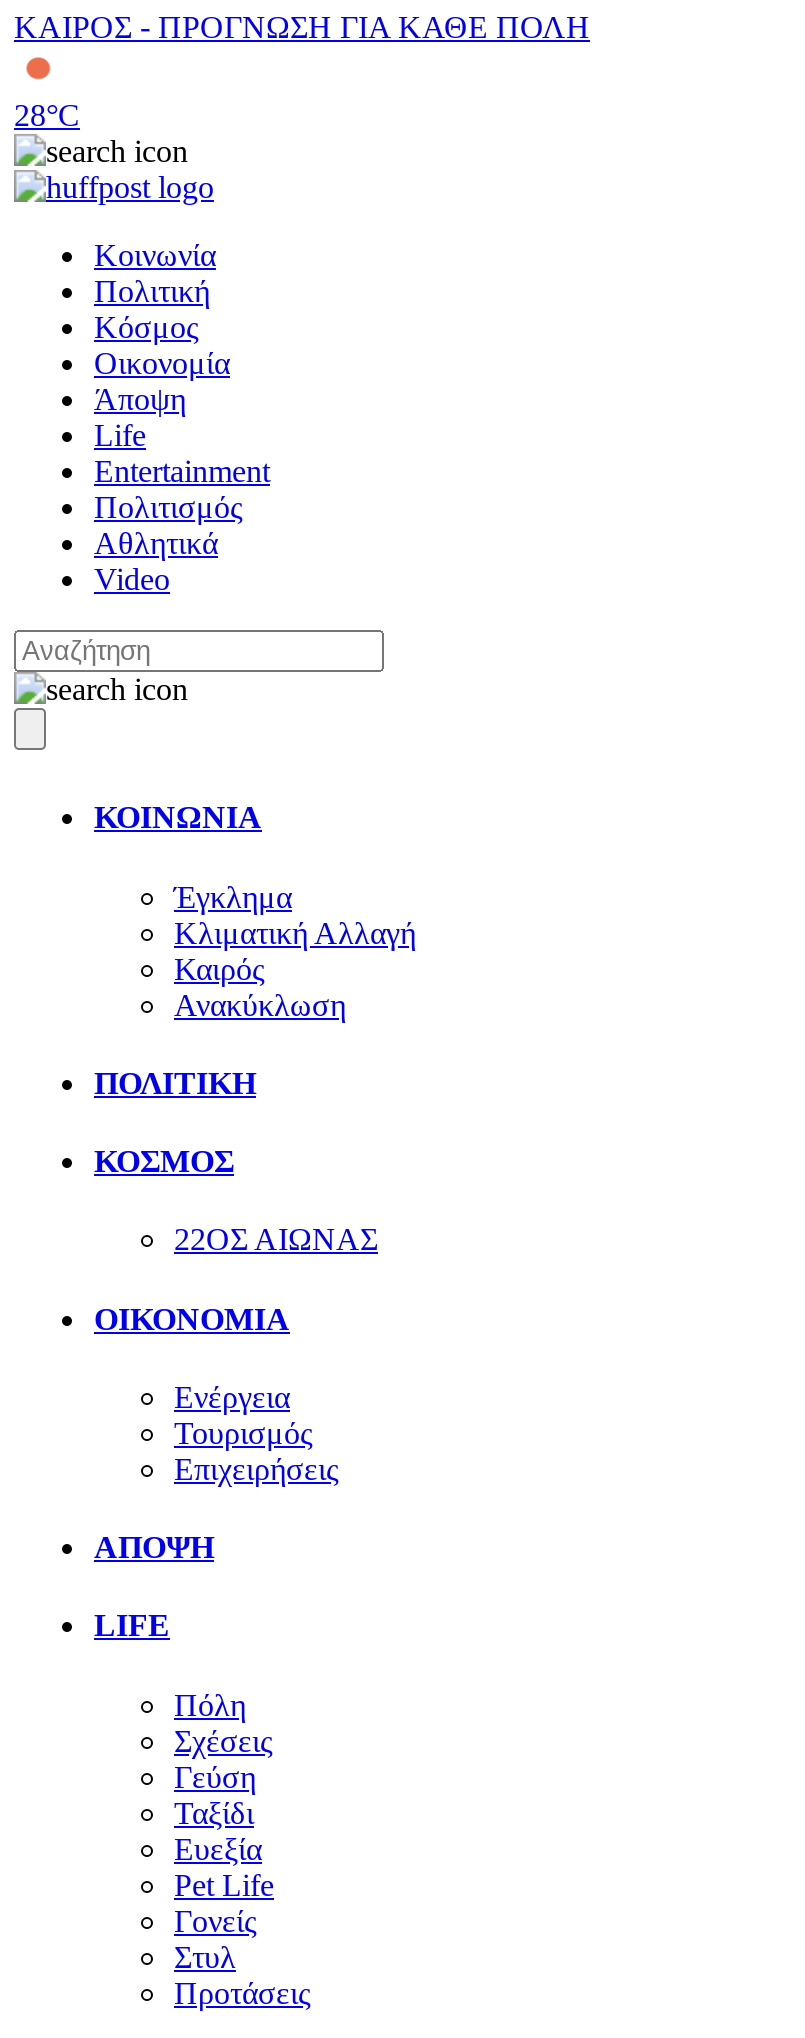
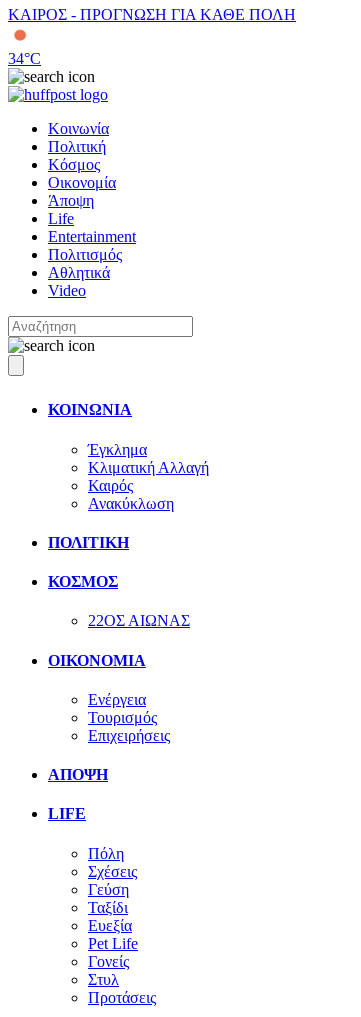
- 28°C
+ 34°C
